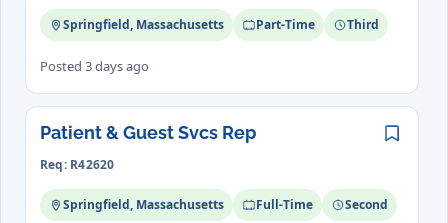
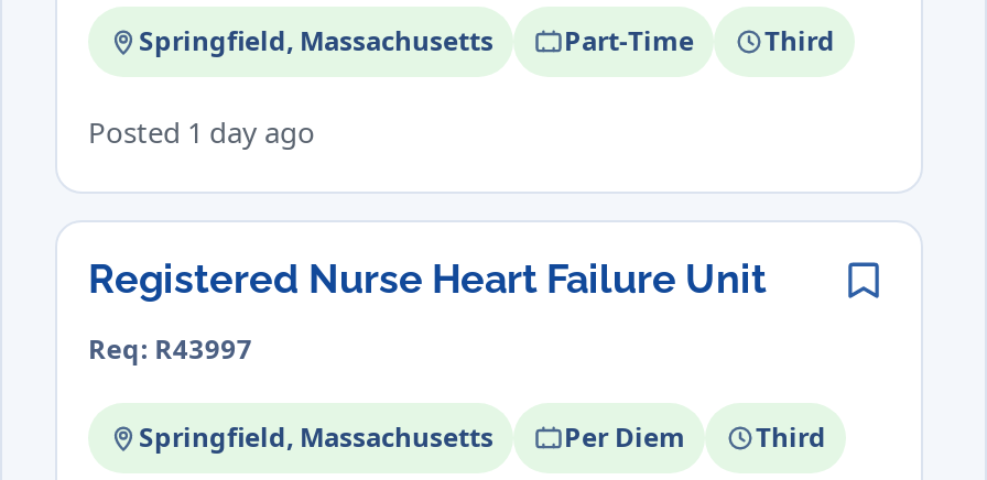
- Posted 3 days ago
+ Posted 1 day ago

- Patient & Guest Svcs Rep
+ Registered Nurse Heart Failure Unit

- Req: R42620
+ Req: R43997

- Full-Time
- Second
+ Per Diem
+ Third
